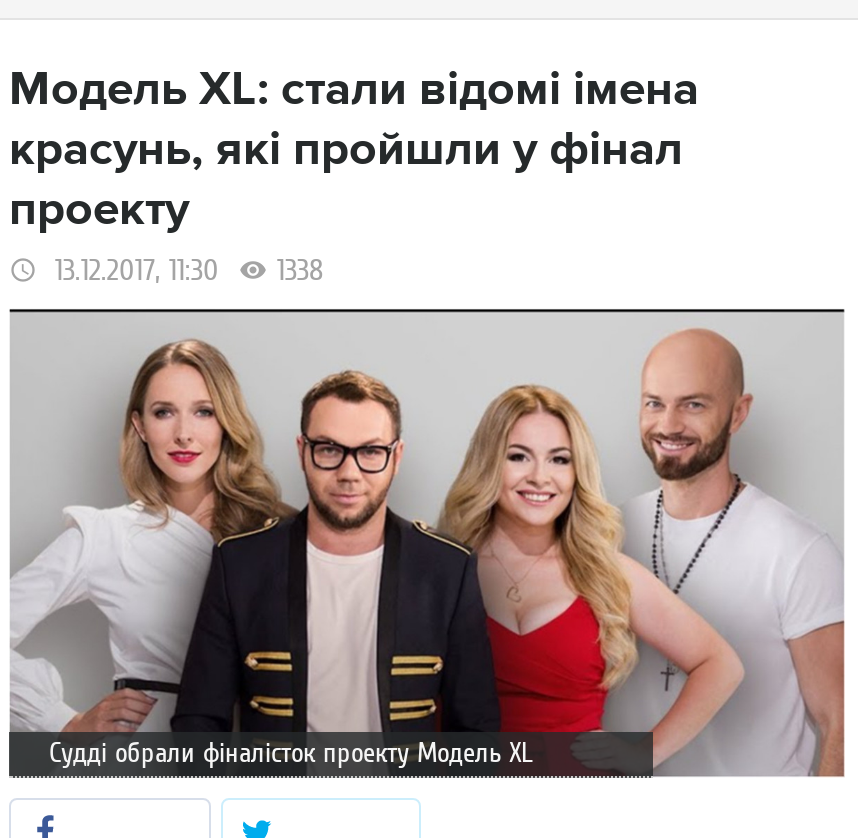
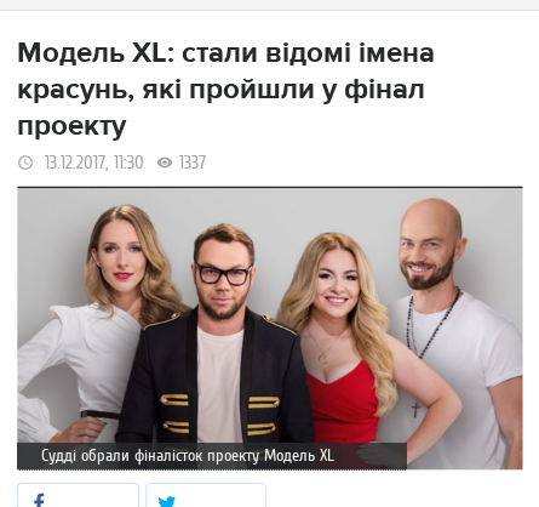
- 13.12.2017, 11:30 1338
+ 13.12.2017, 11:30 1337
